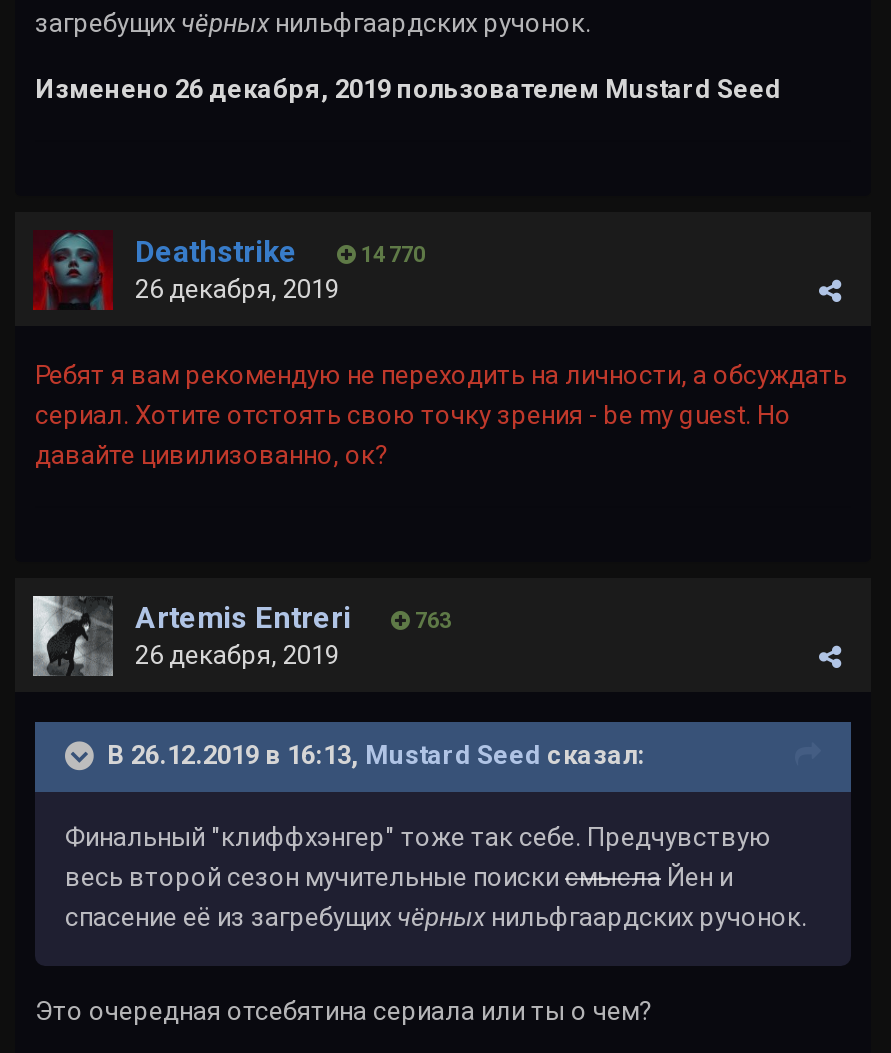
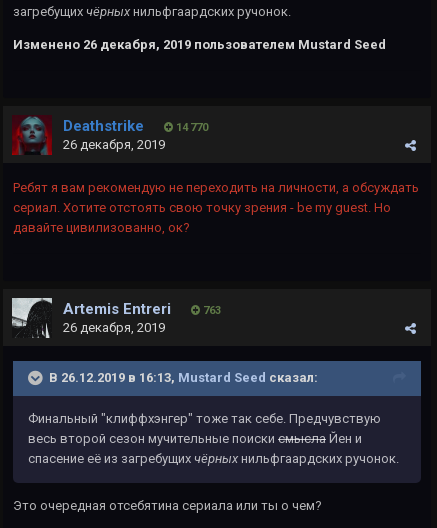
- [image]
+ [image]
